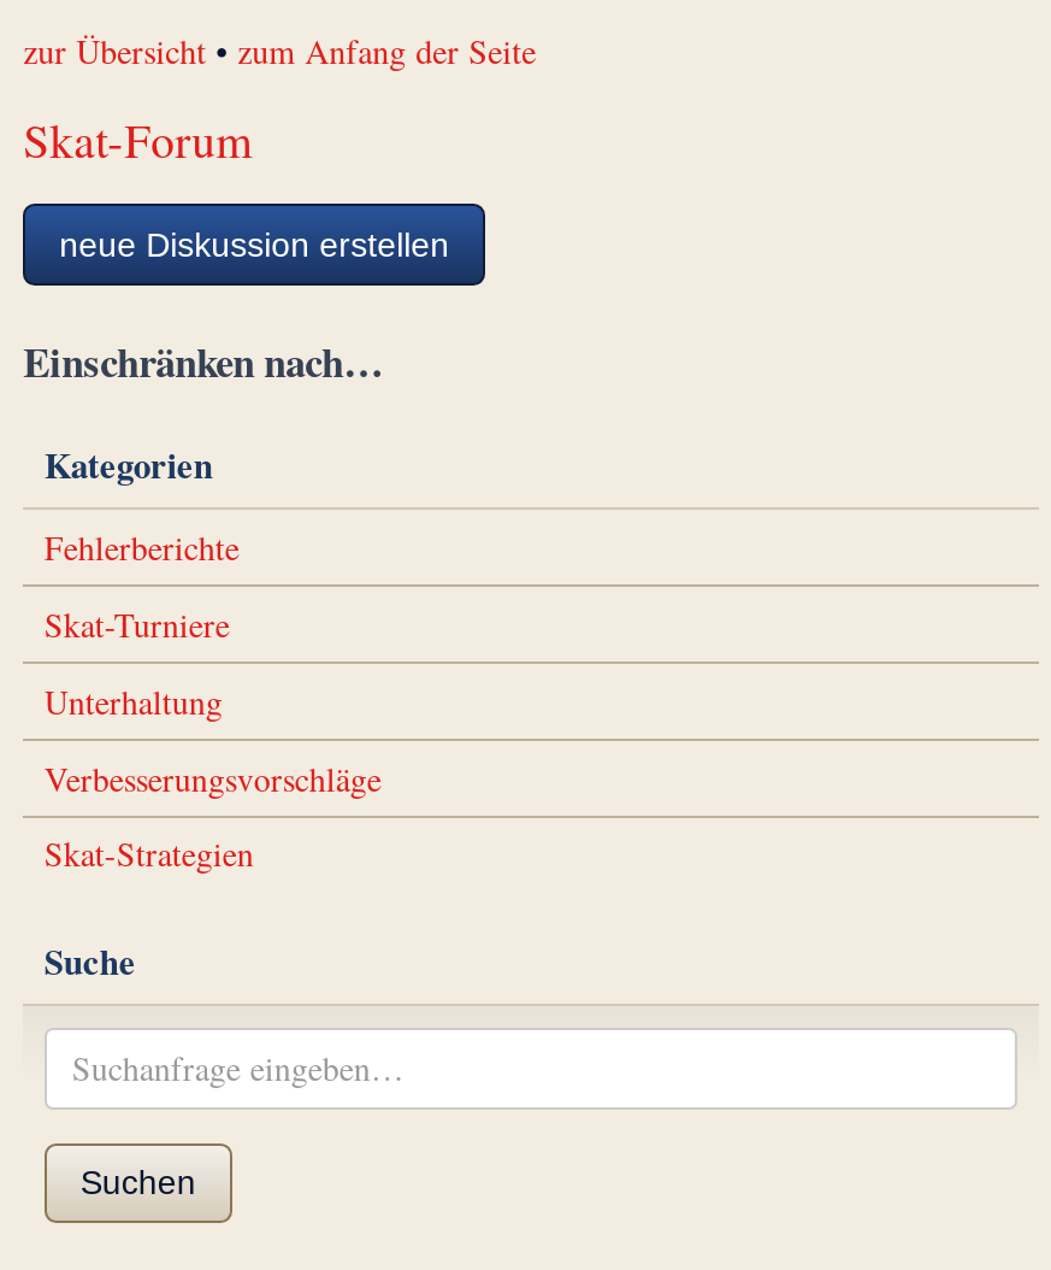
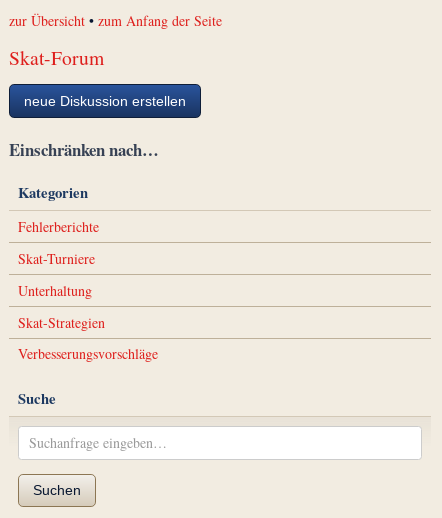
moved down: Verbesserungsvorschläge

moved up: Skat-Strategien
